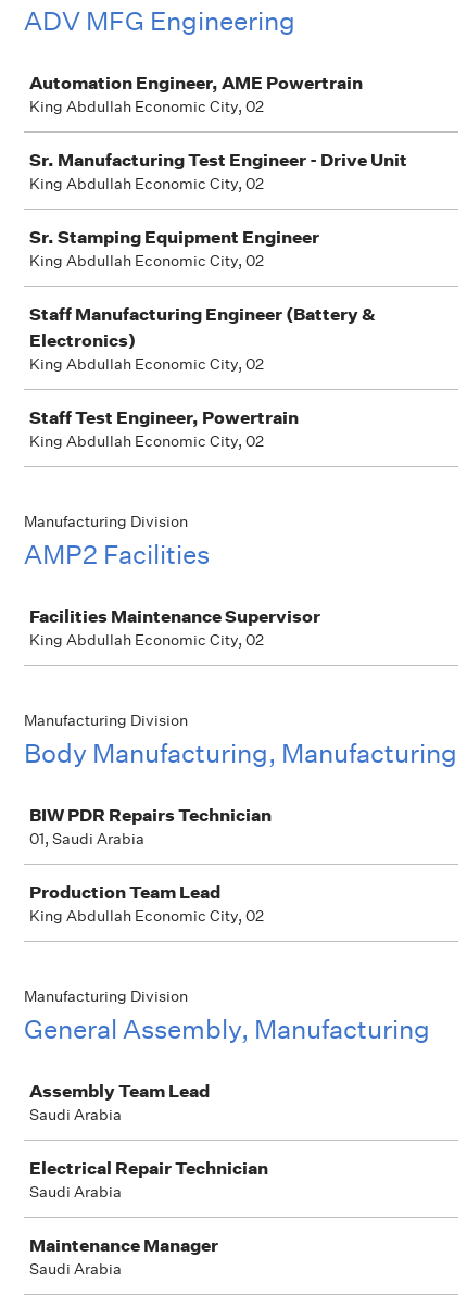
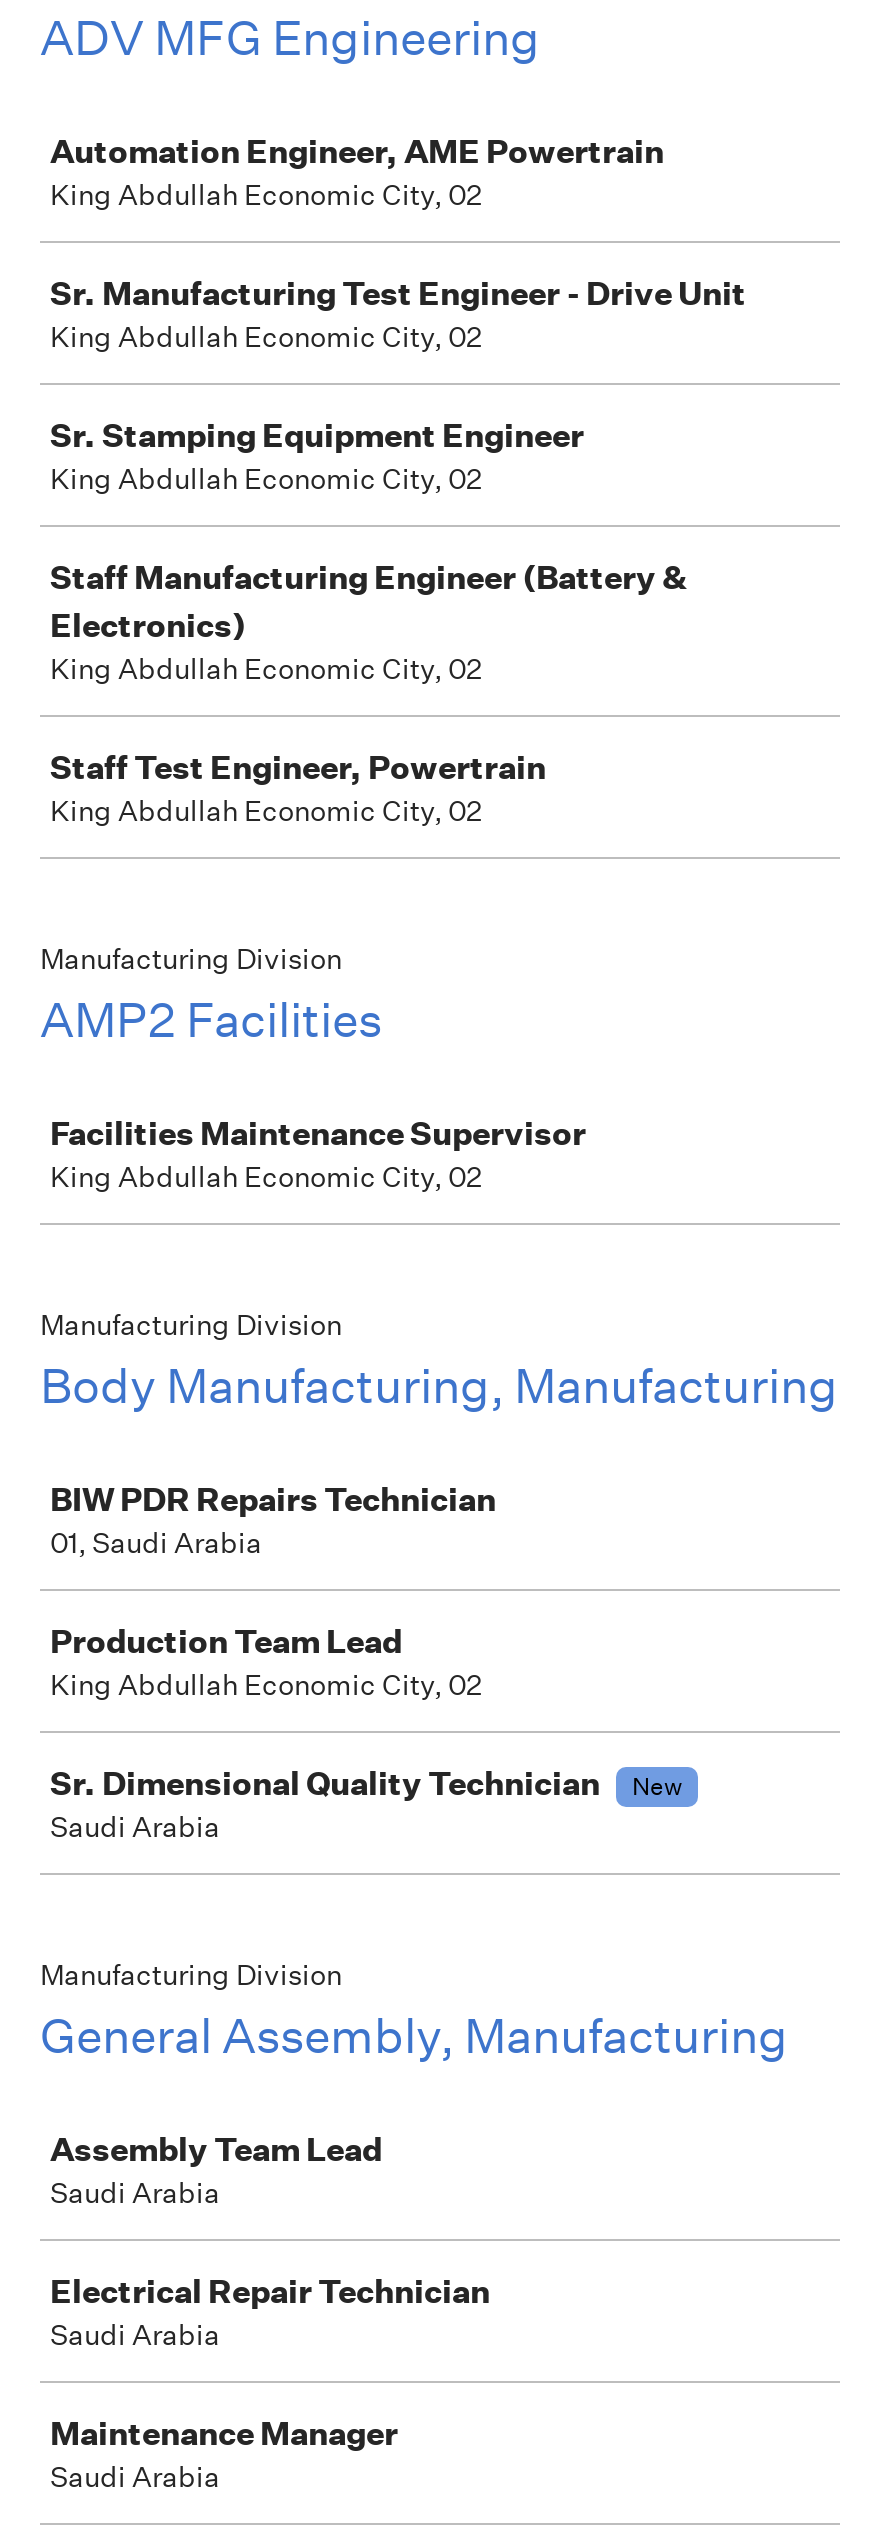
+ Sr. Dimensional Quality Technician
+ New
+ Saudi Arabia
